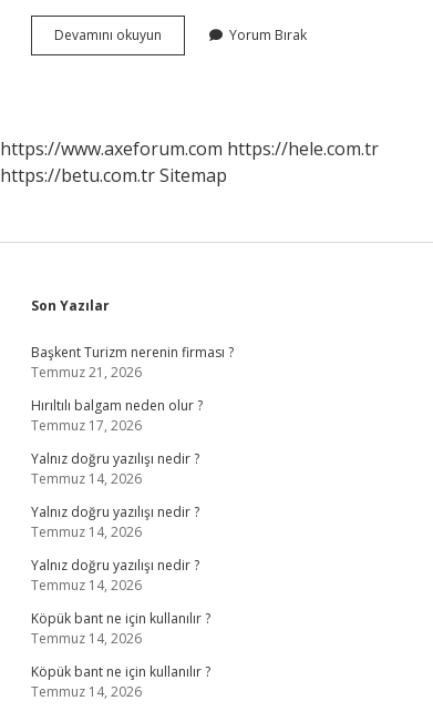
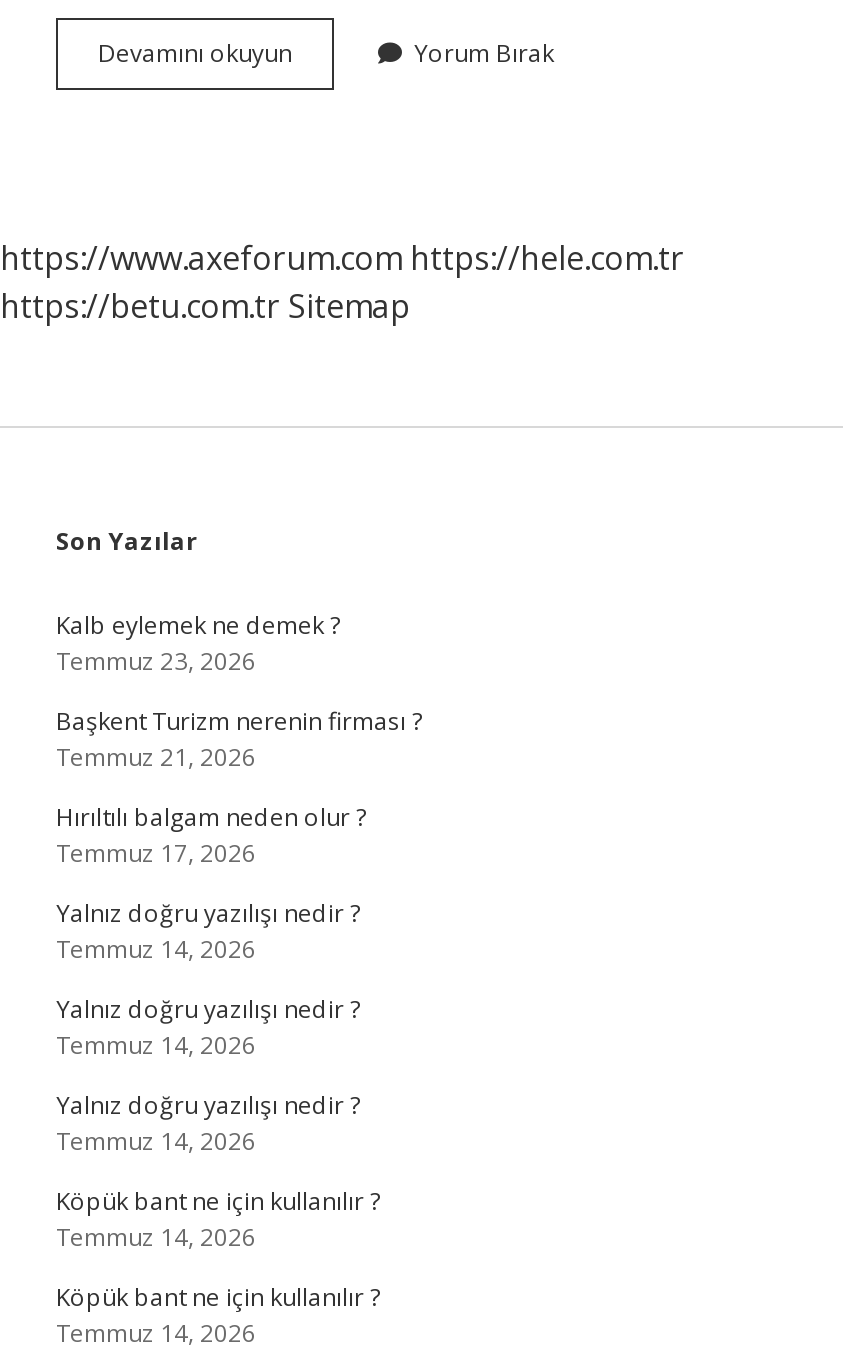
+ Kalb eylemek ne demek ?
+ Temmuz 23, 2026
